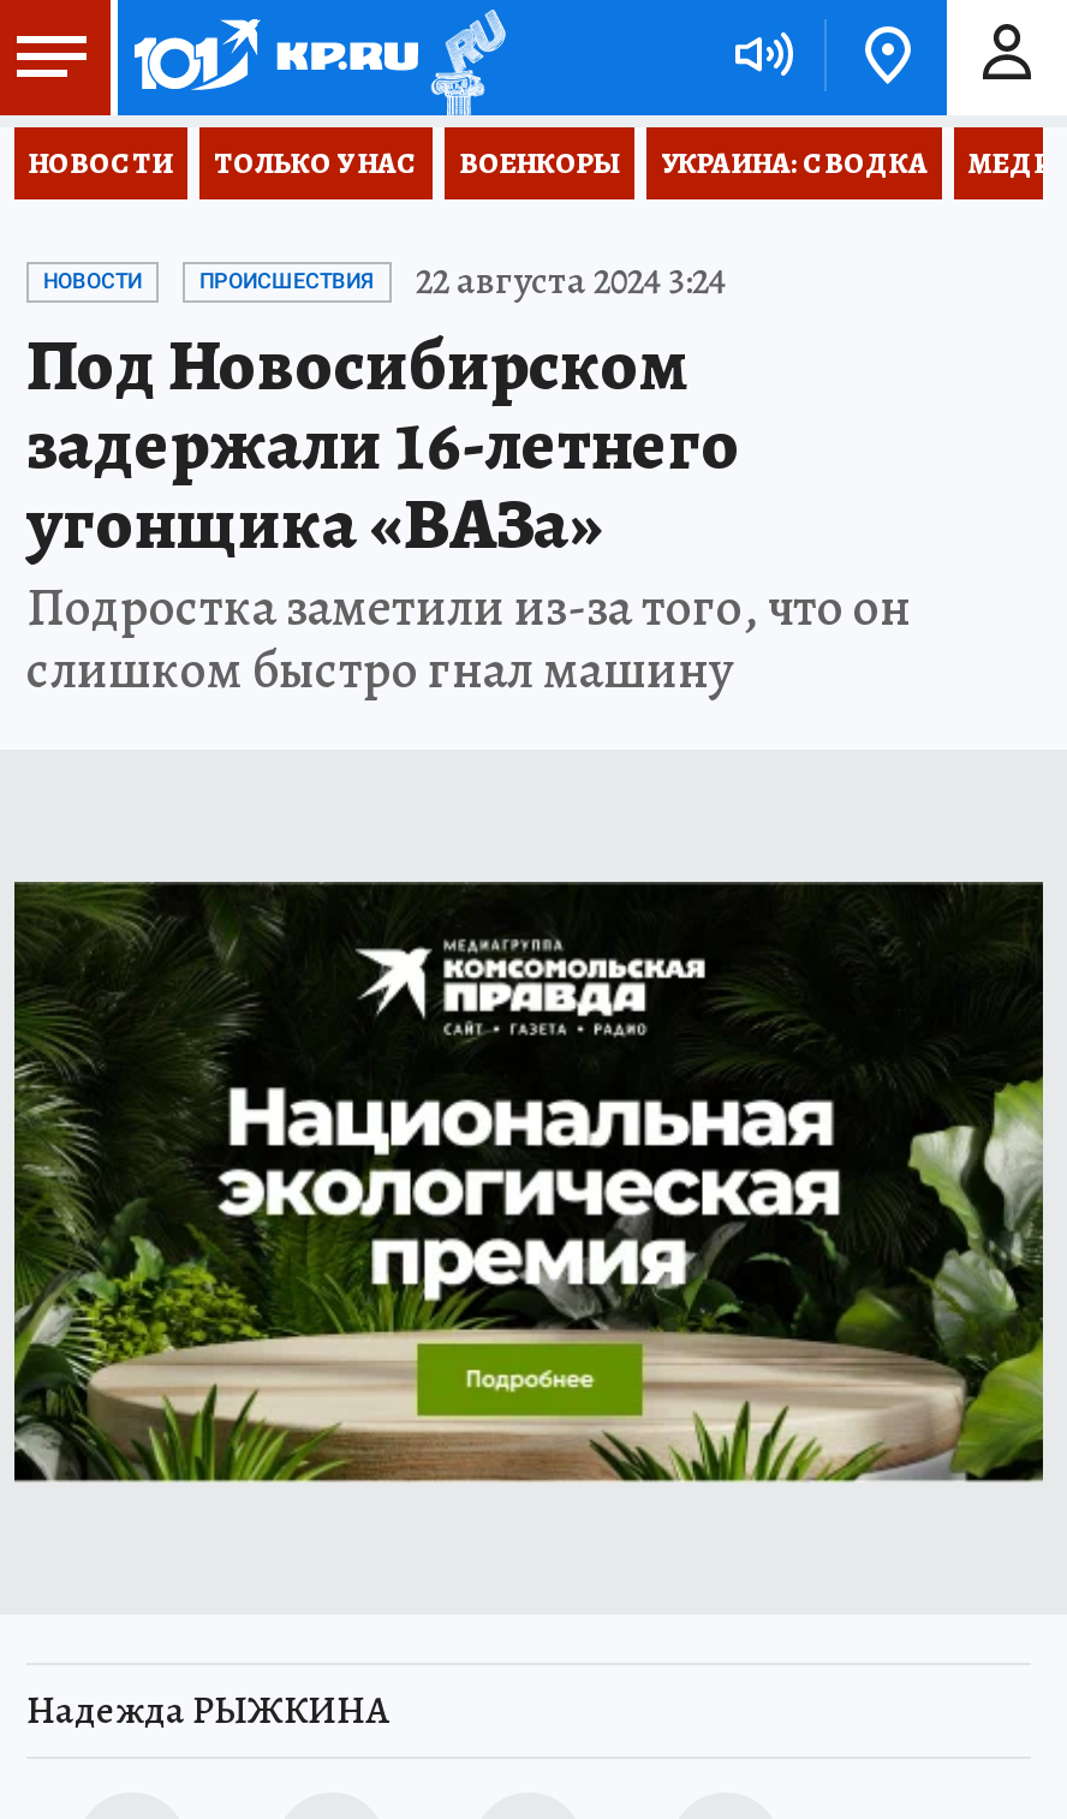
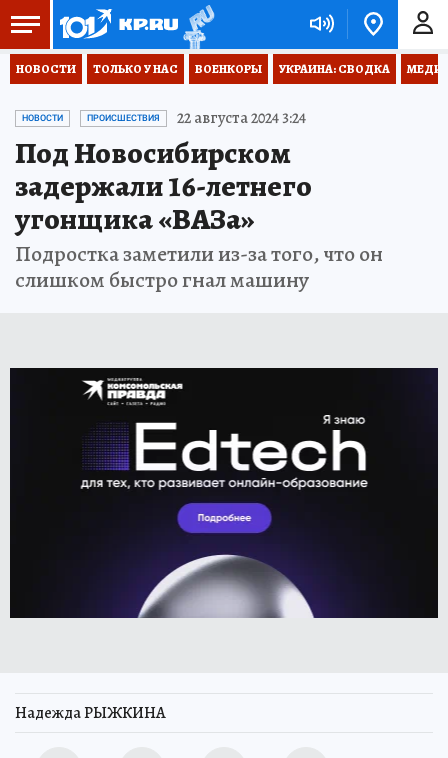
- [image]
+ [image]
